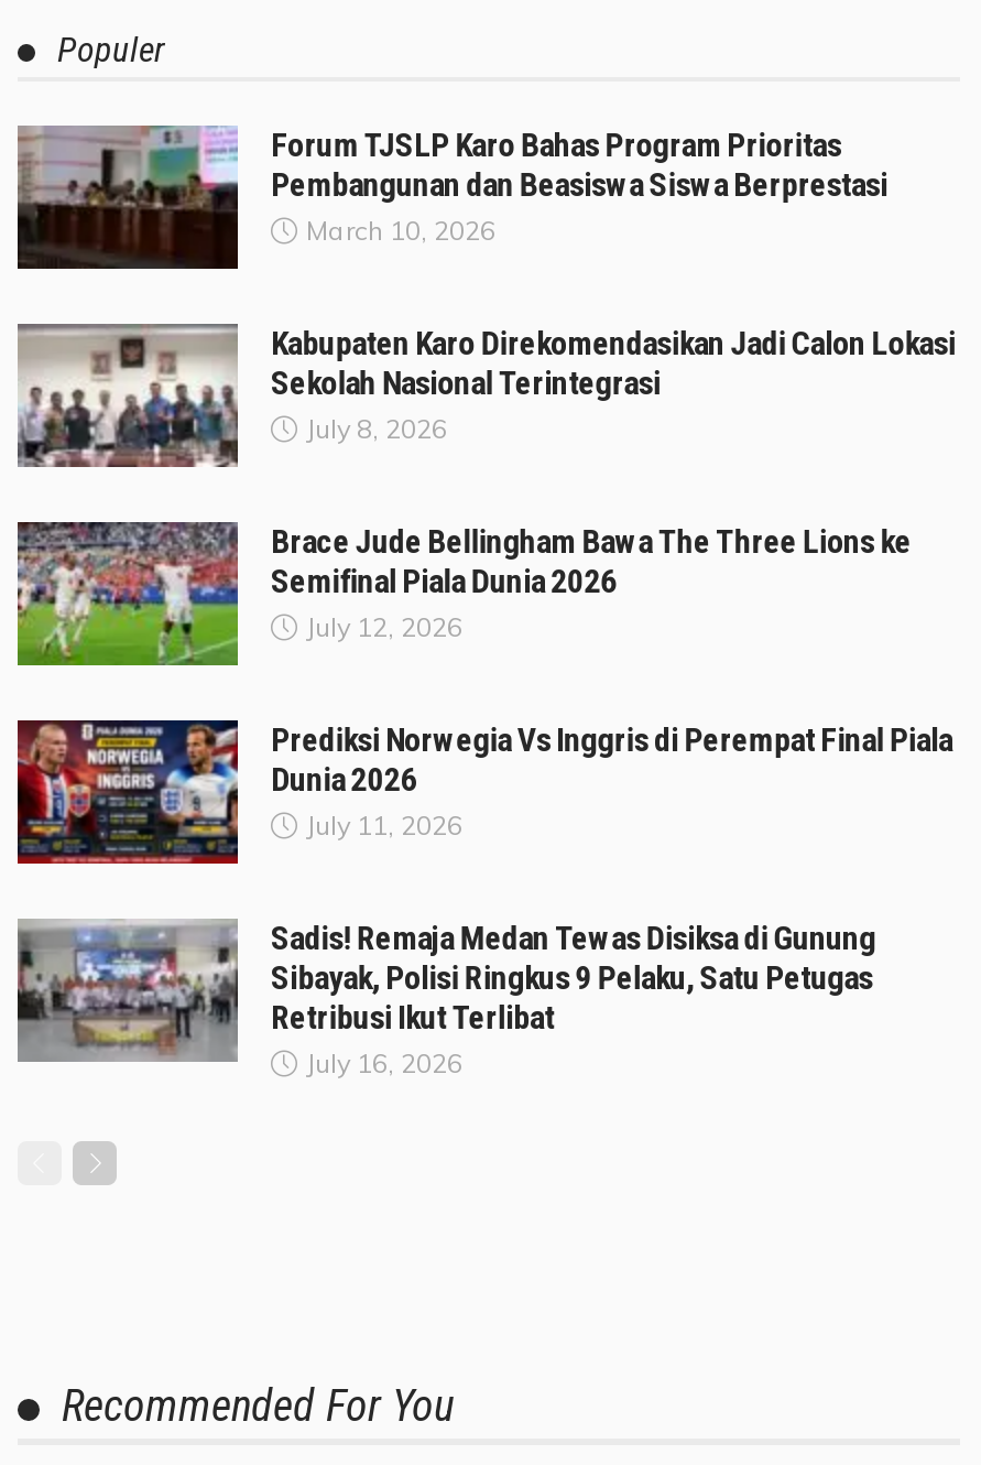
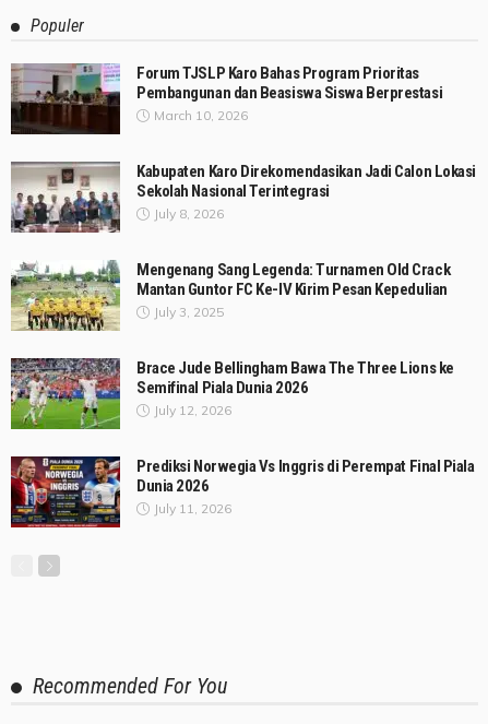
+ [image]
+ Mengenang Sang Legenda: Turnamen Old Crack
+ Mantan Guntor FC Ke-IV Kirim Pesan Kepedulian
+ July 3, 2025

moved down: [image] | Brace Jude Bellingham Bawa The Three Lions ke | Semifinal Piala Dunia 2026 | July 12, 2026 | Prediksi Norwegia Vs Inggris di Perempat Final Piala | Dunia 2026 | July 11, 2026

- [image]
- Sadis! Remaja Medan Tewas Disiksa di Gunung
- Sibayak, Polisi Ringkus 9 Pelaku, Satu Petugas
- Retribusi Ikut Terlibat
- July 16, 2026
